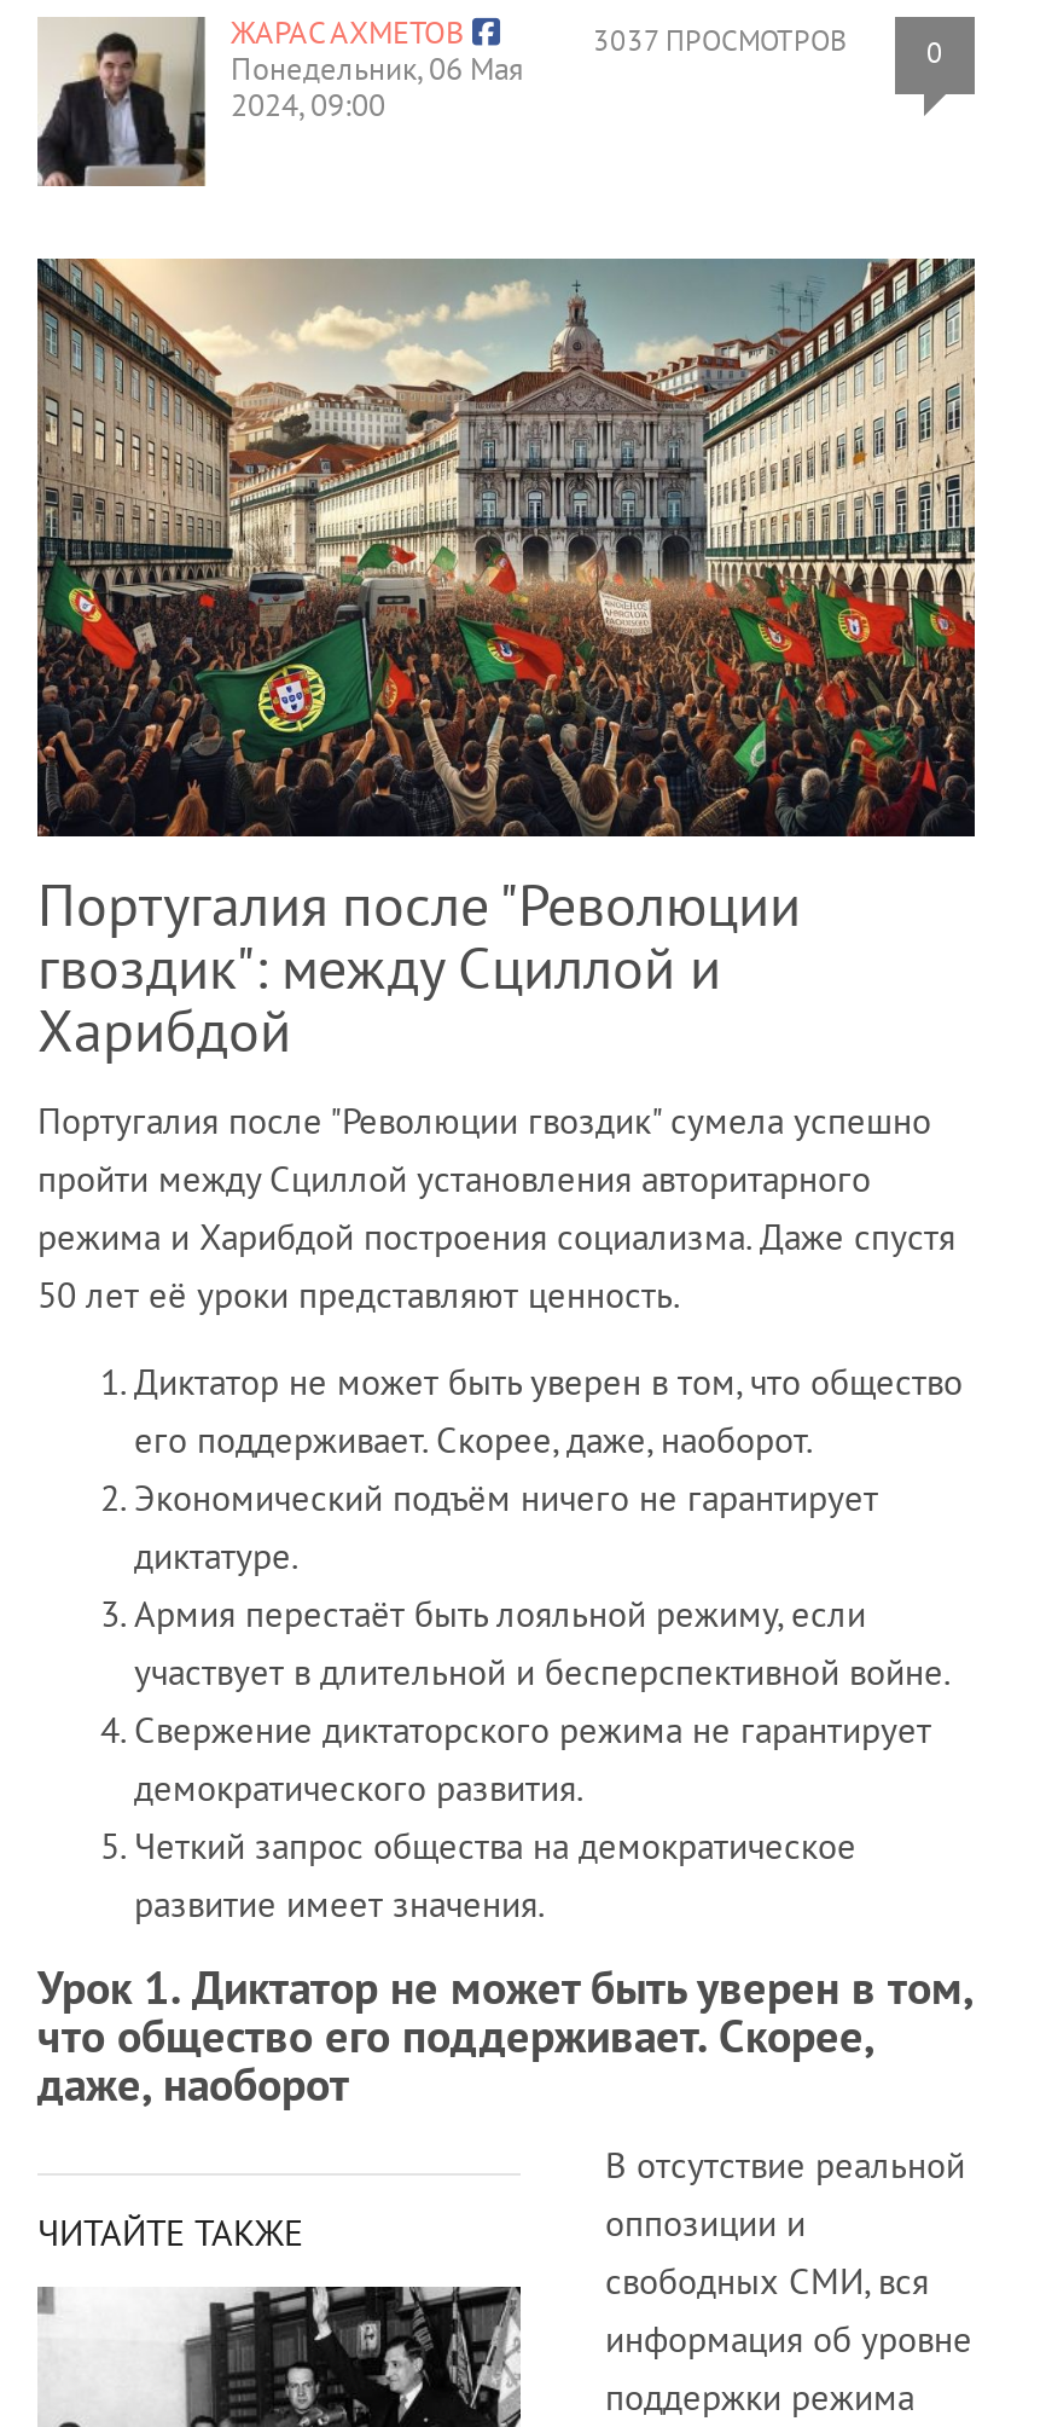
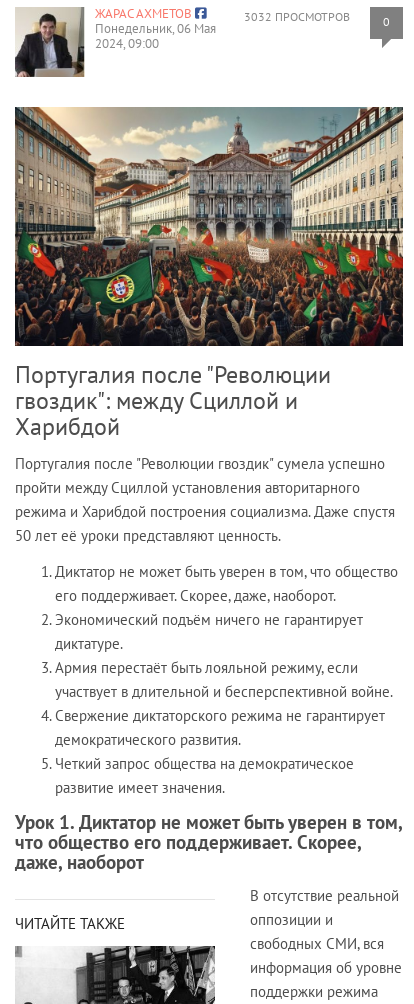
- 3037 ПРОСМОТРОВ
+ 3032 ПРОСМОТРОВ
